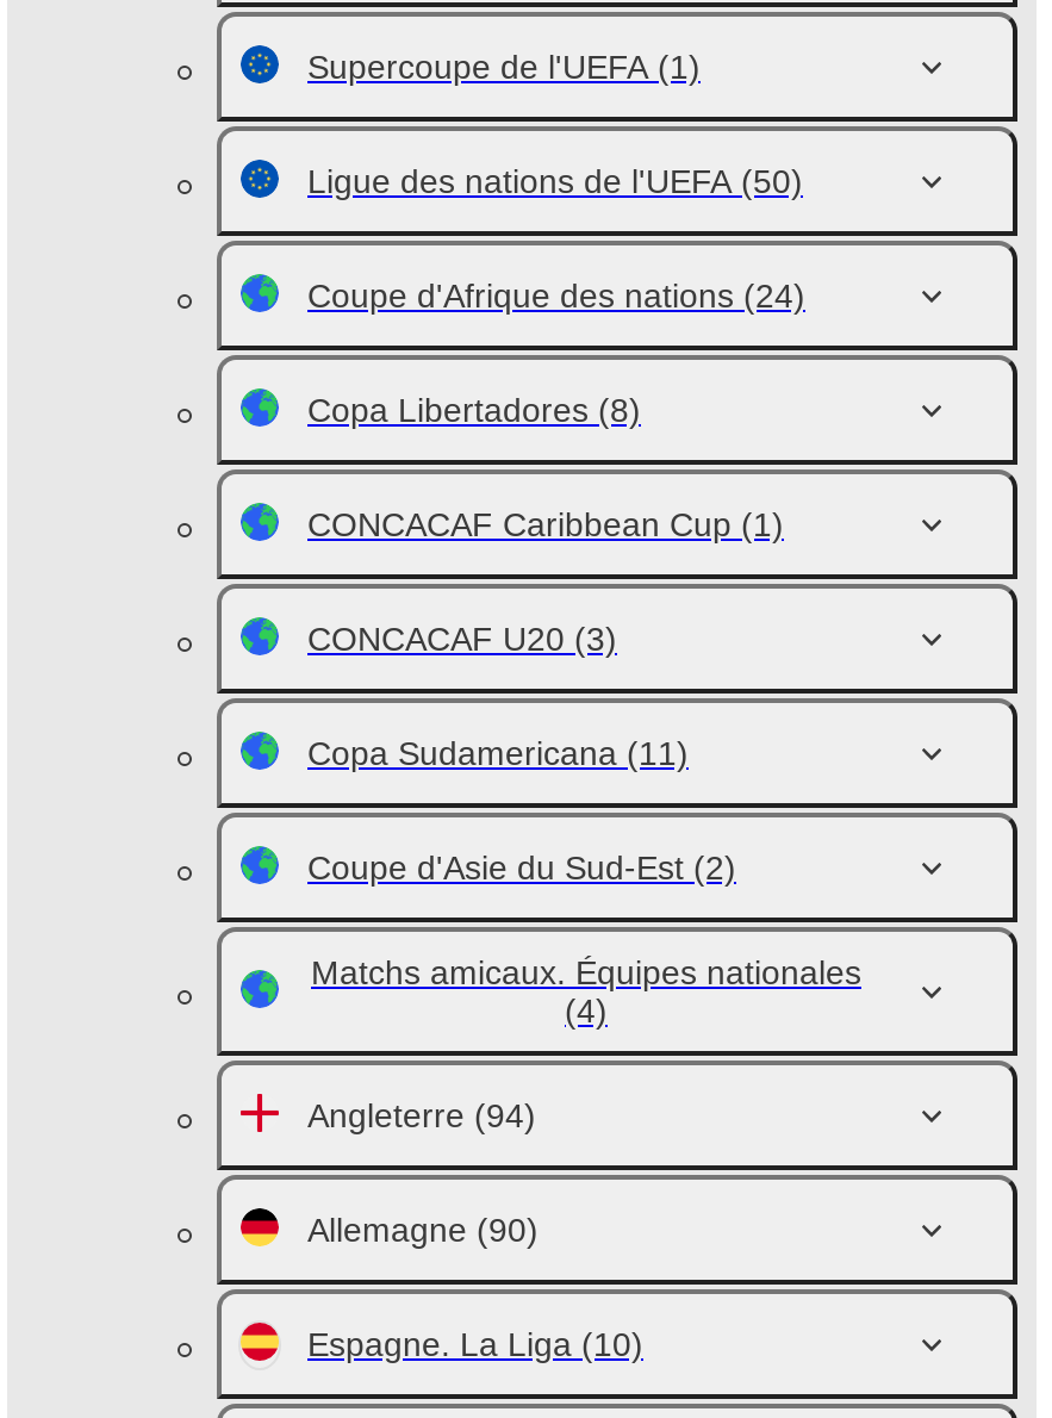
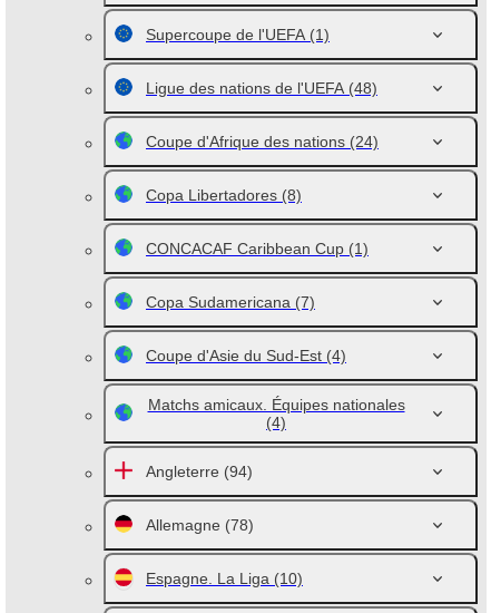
- Ligue des nations de l'UEFA (50)
+ Ligue des nations de l'UEFA (48)

- CONCACAF U20 (3)
- Copa Sudamericana (11)
- Coupe d'Asie du Sud-Est (2)
+ Copa Sudamericana (7)
+ Coupe d'Asie du Sud-Est (4)

- Allemagne (90)
+ Allemagne (78)
